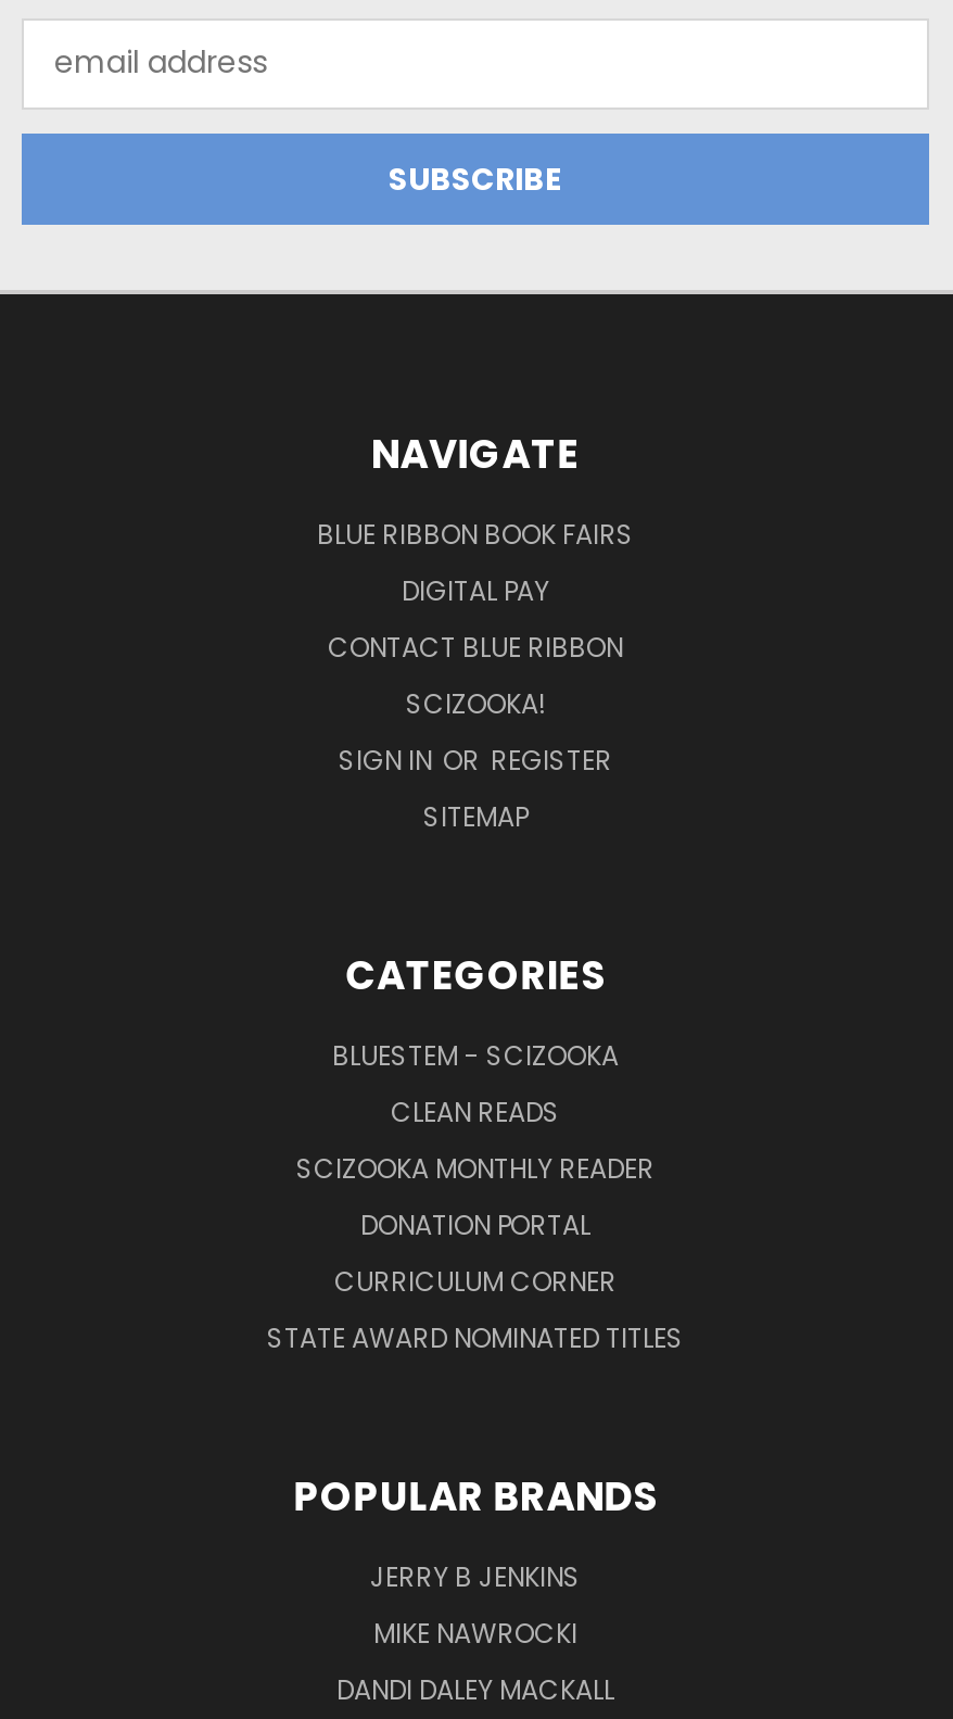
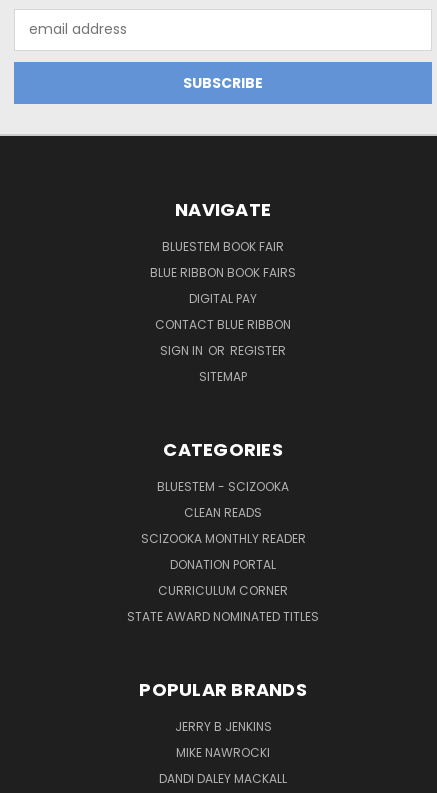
+ BLUESTEM BOOK FAIR

moved down: BLUE RIBBON BOOK FAIRS | DIGITAL PAY | CONTACT BLUE RIBBON

- SCIZOOKA!
